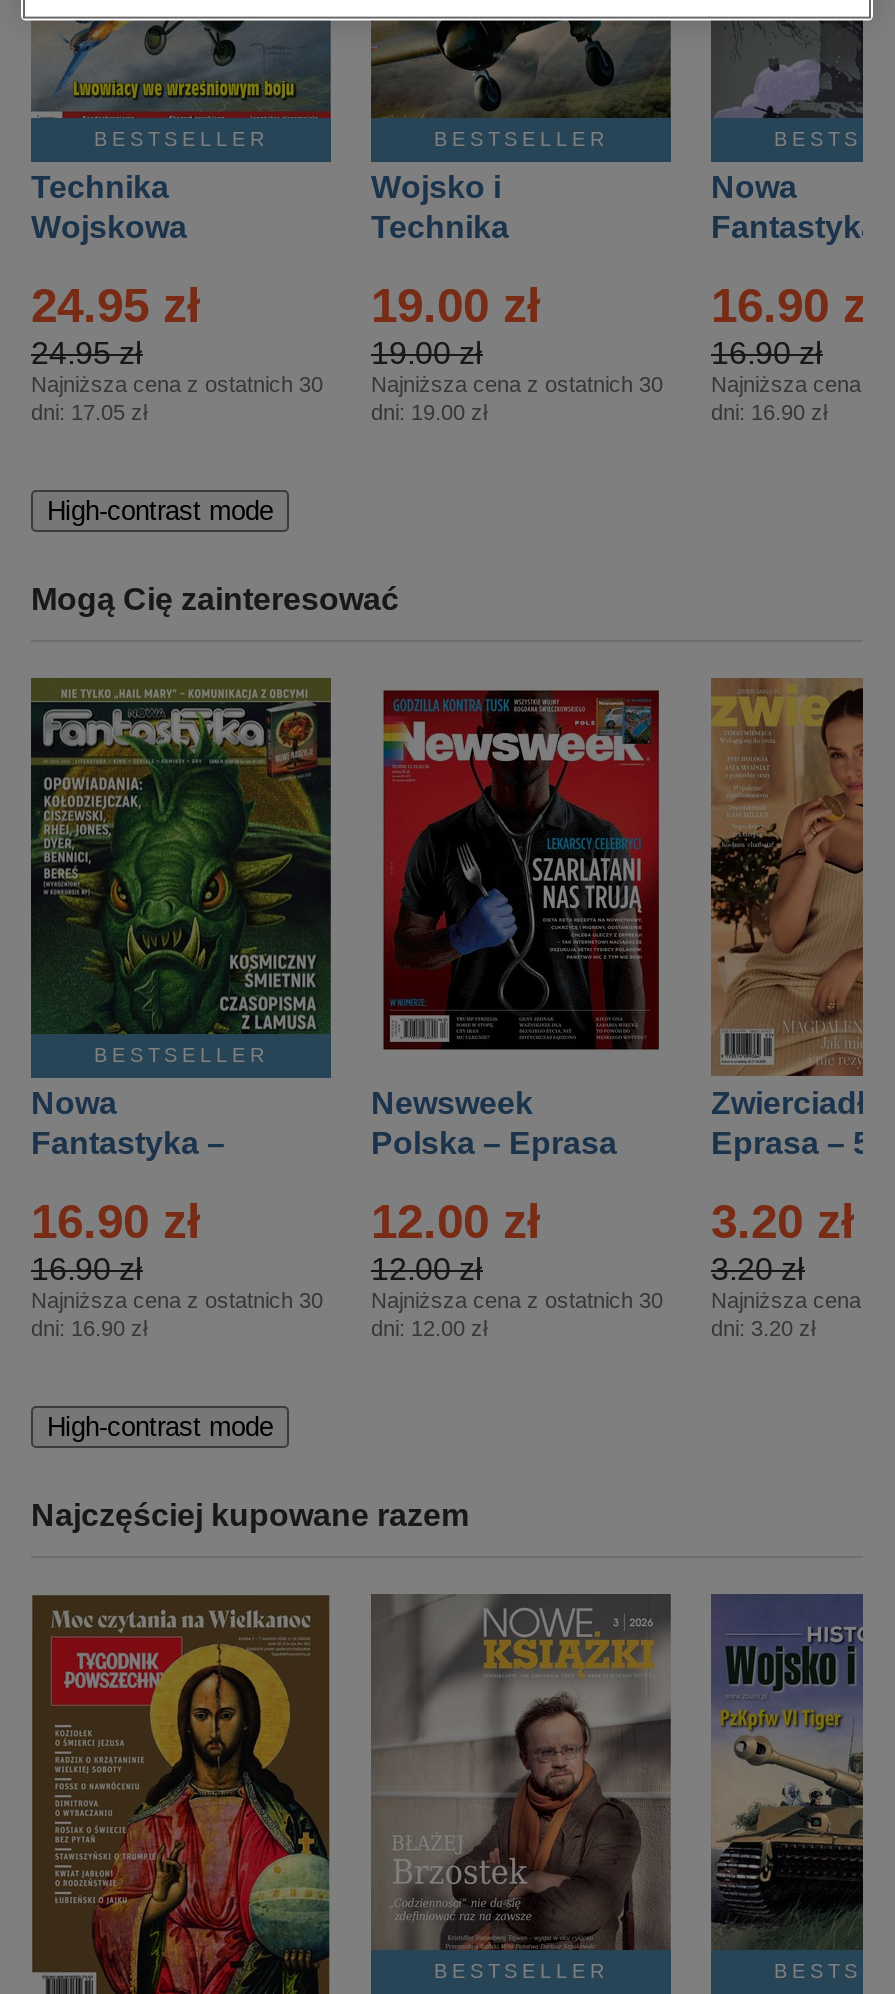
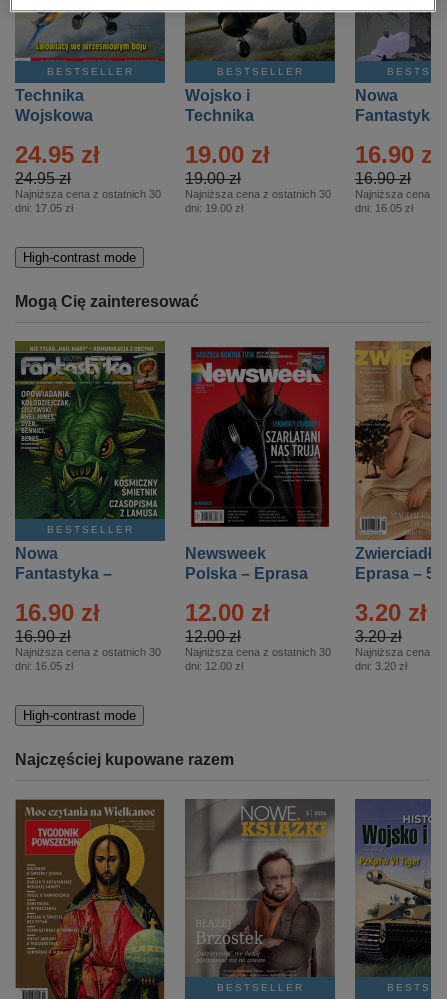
- dni: 16.90 zł
+ dni: 16.05 zł

- dni: 16.90 zł
+ dni: 16.05 zł
